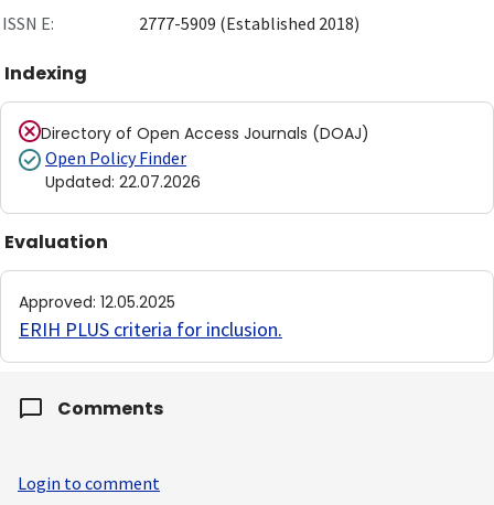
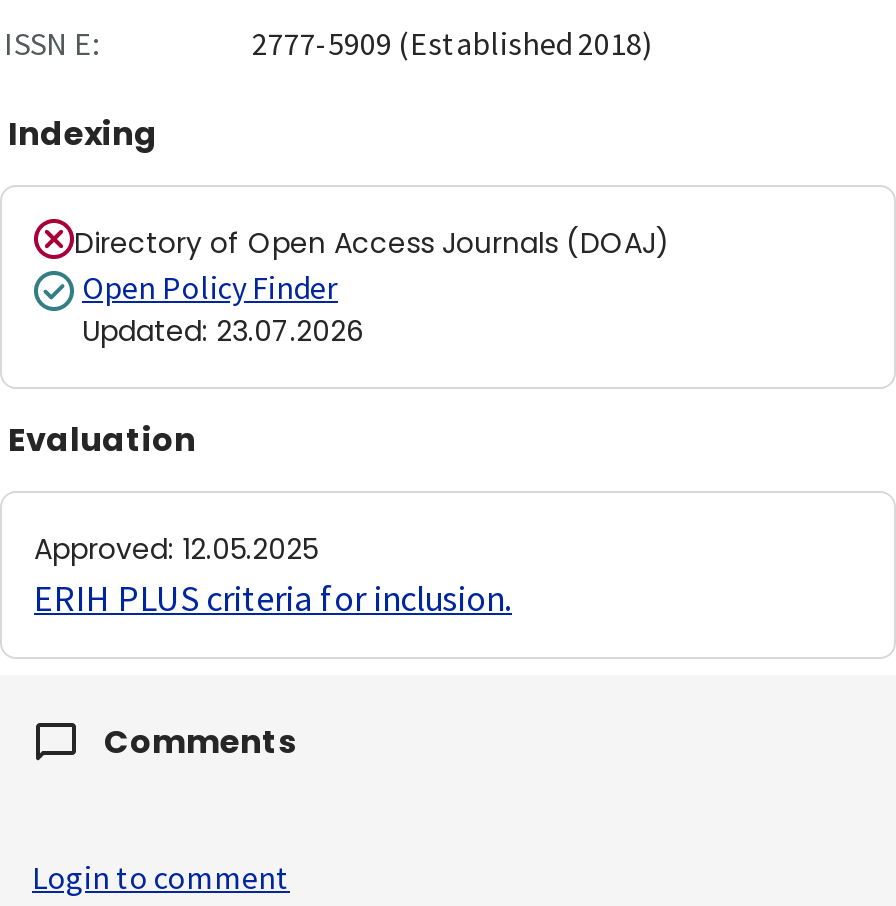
- Updated: 22.07.2026
+ Updated: 23.07.2026
